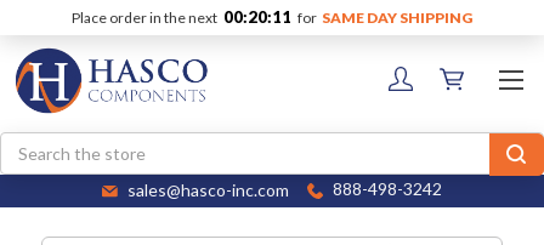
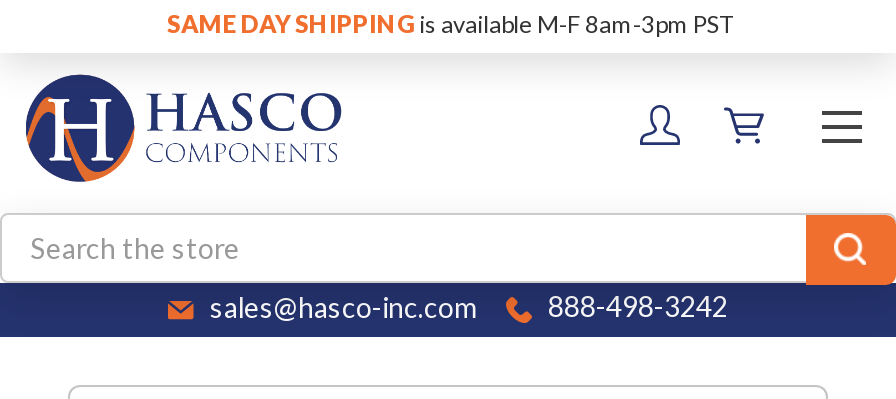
- Place order in the next 00:20:11 for SAME DAY SHIPPING
+ SAME DAY SHIPPING is available M-F 8am-3pm PST
